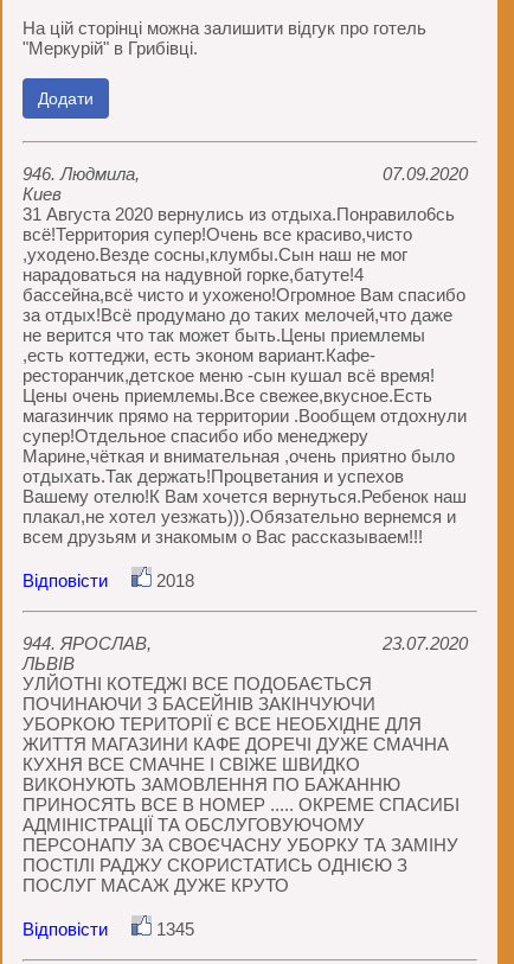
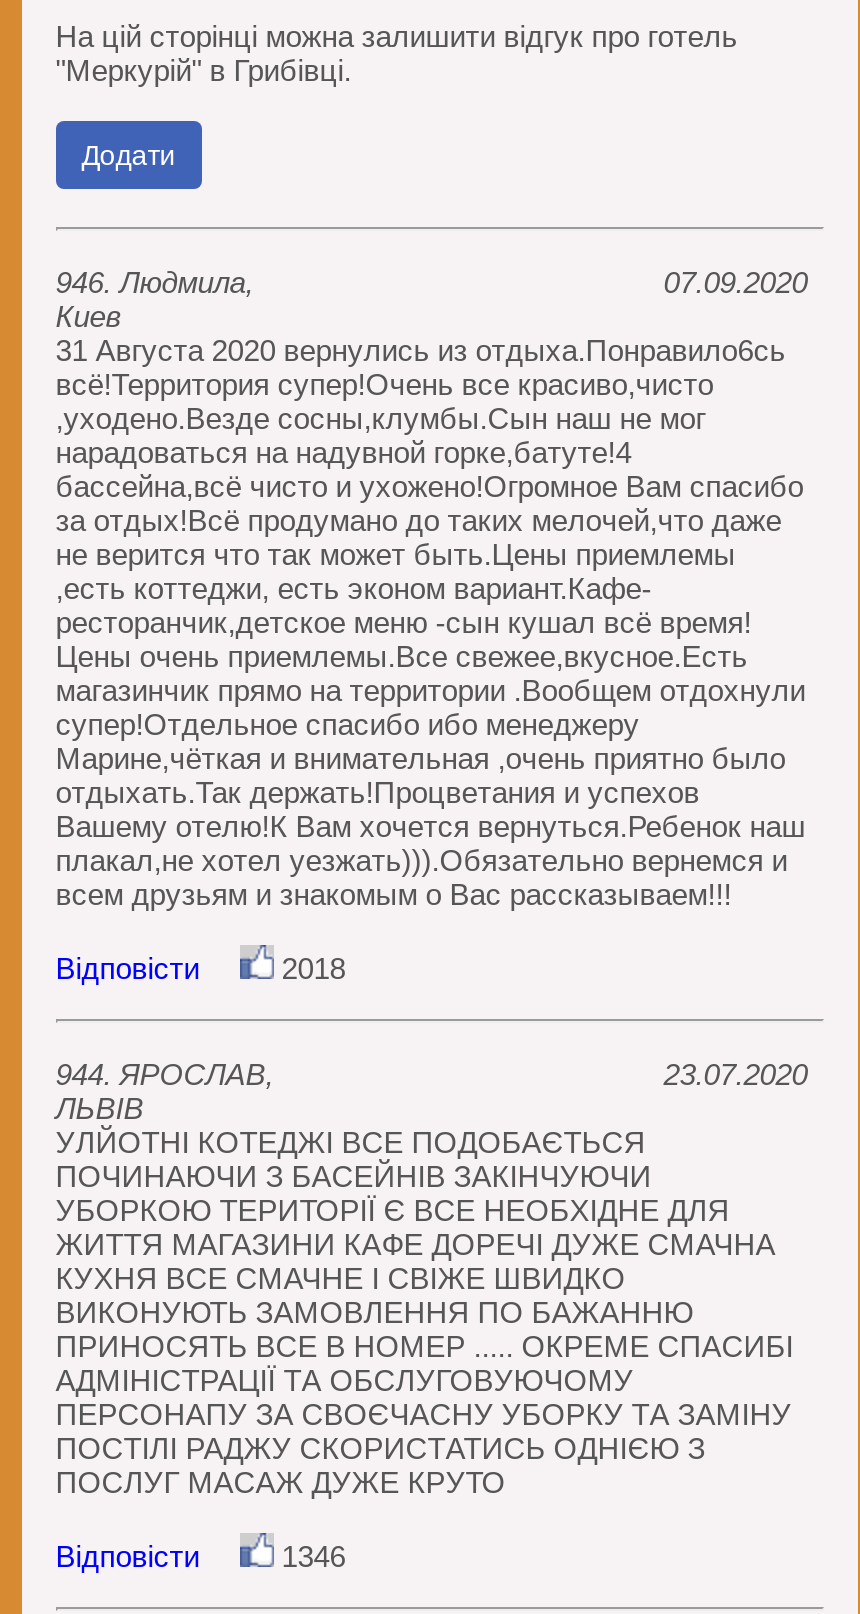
- 1345
+ 1346
